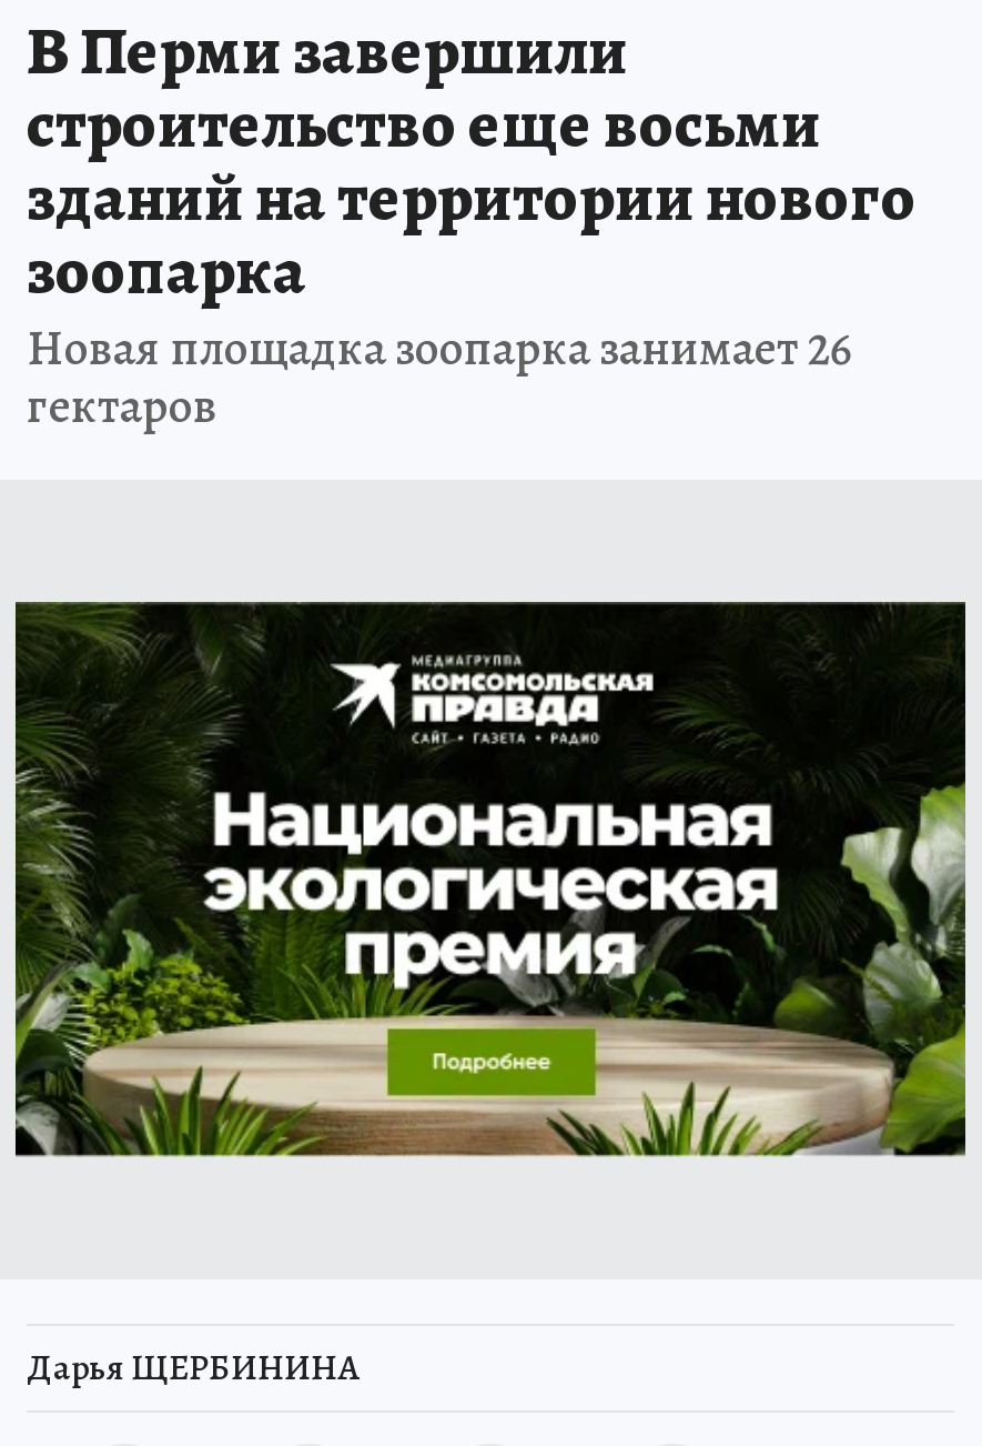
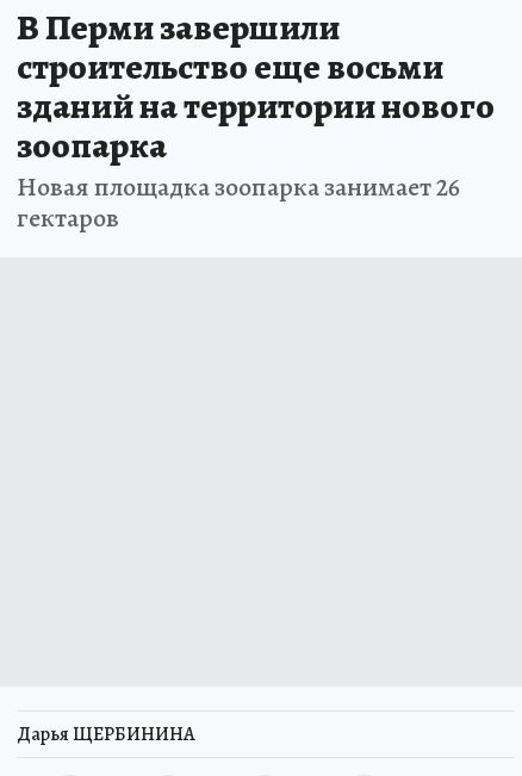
- [image]
